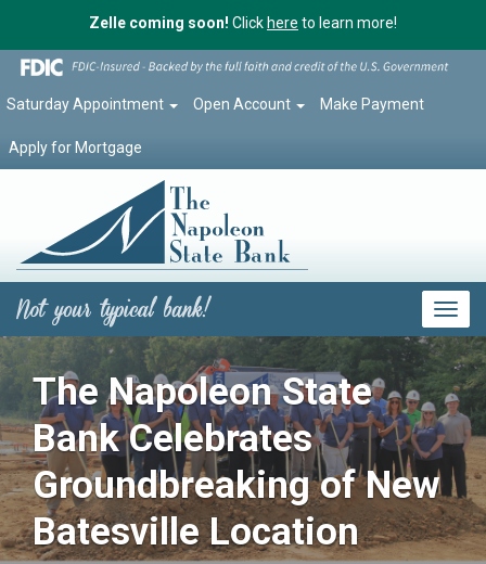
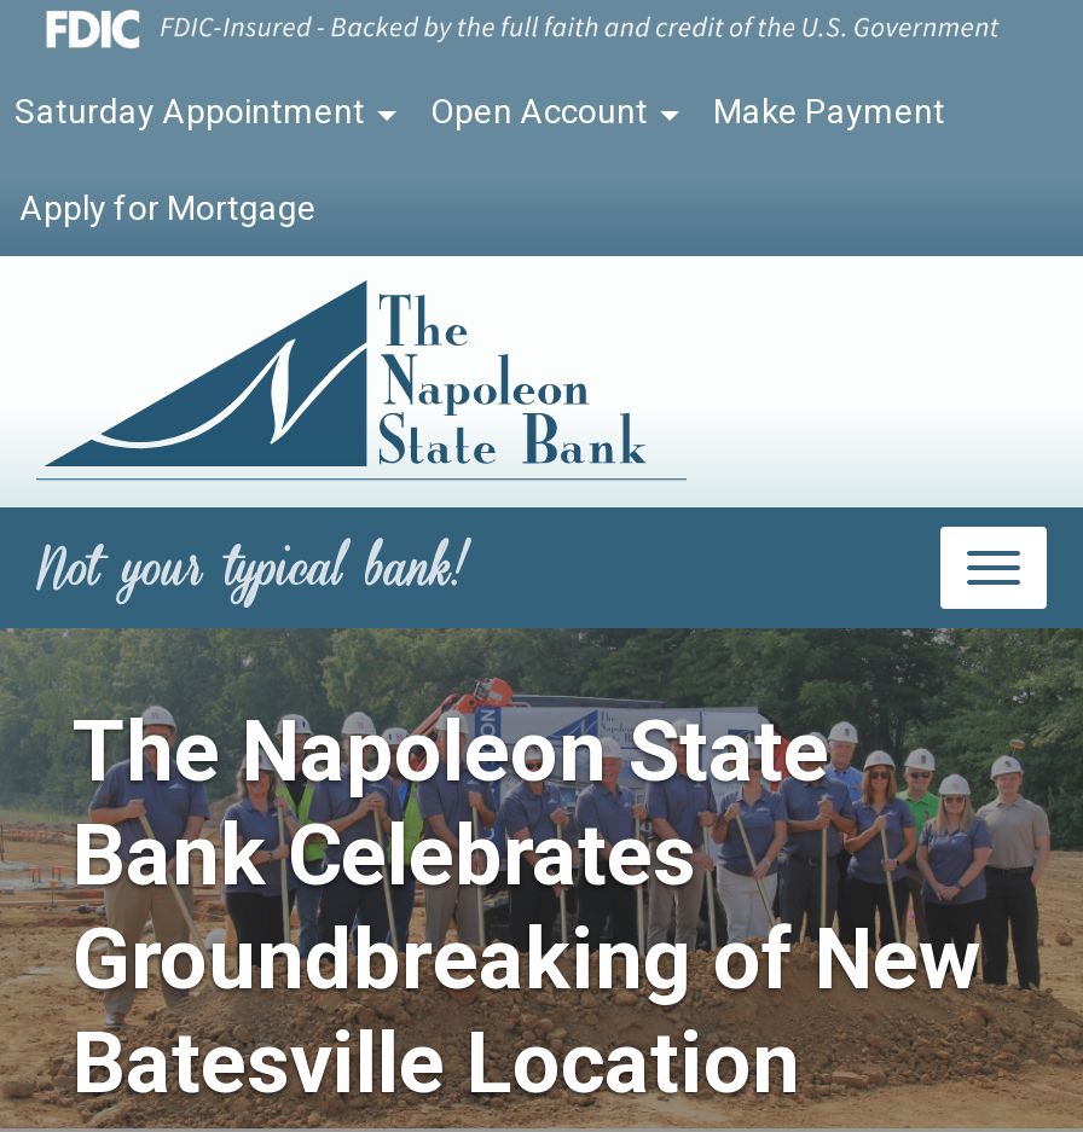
- Zelle coming soon! Click here to learn more!
